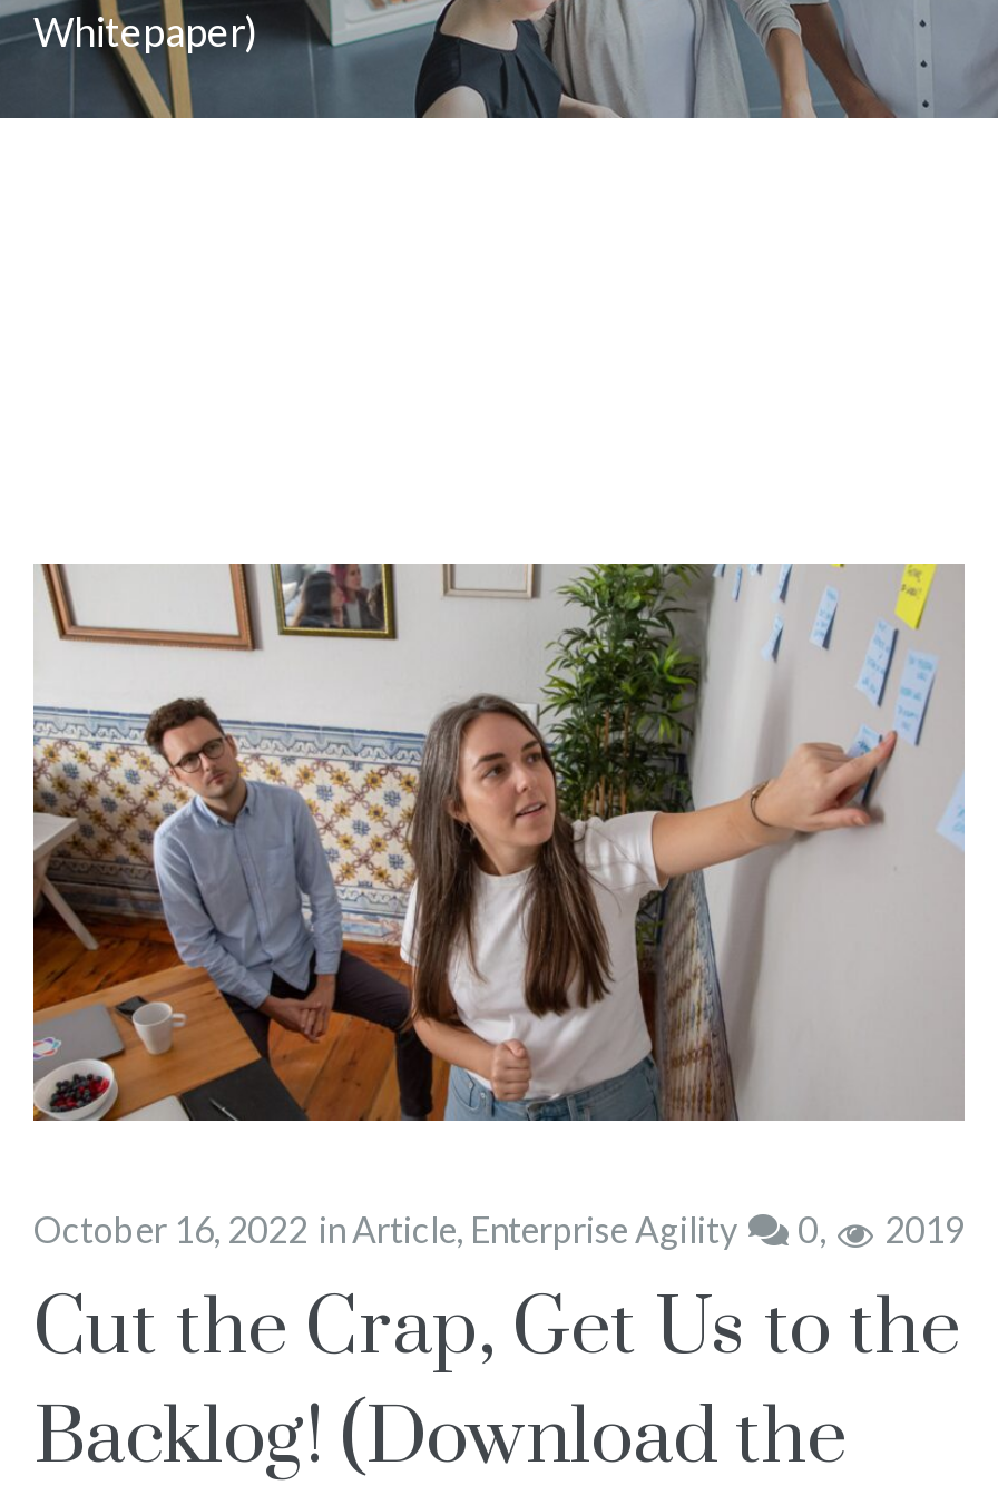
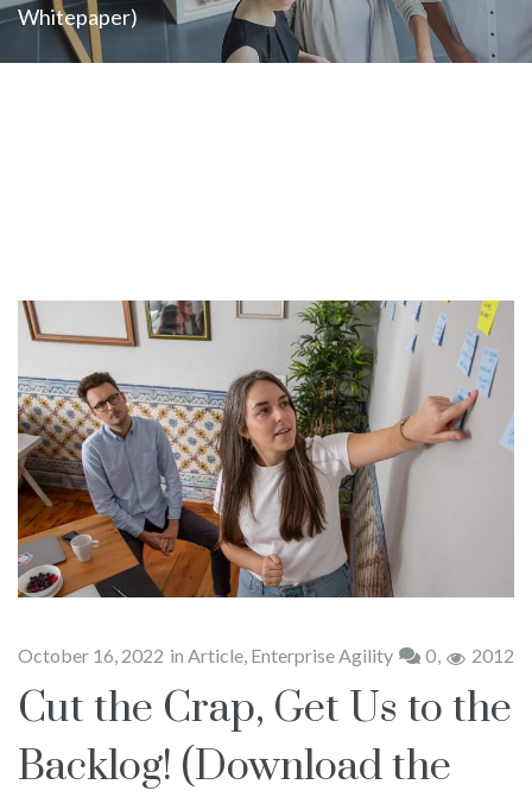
- October 16, 2022 in Article, Enterprise Agility 0 2019
+ October 16, 2022 in Article, Enterprise Agility 0 2012
